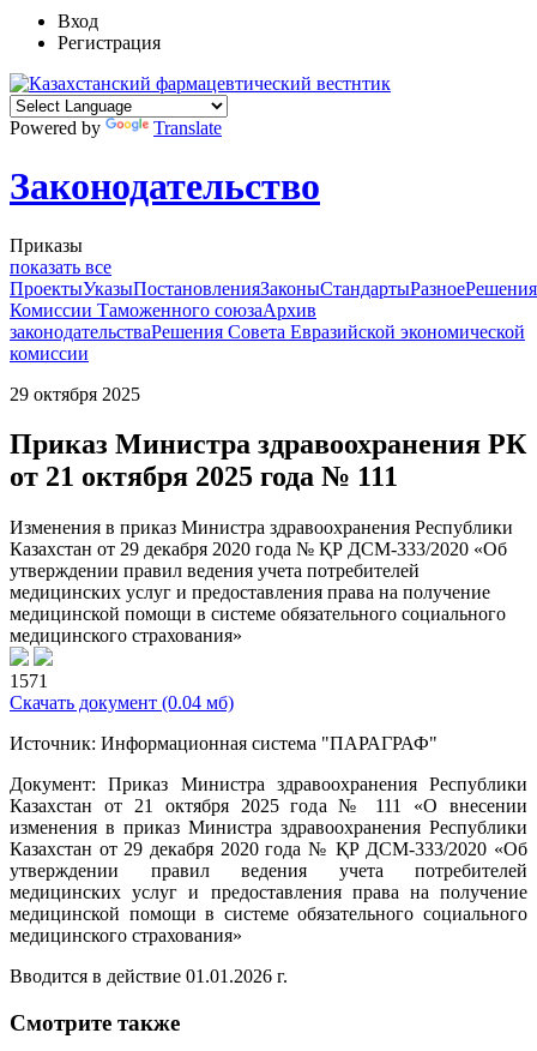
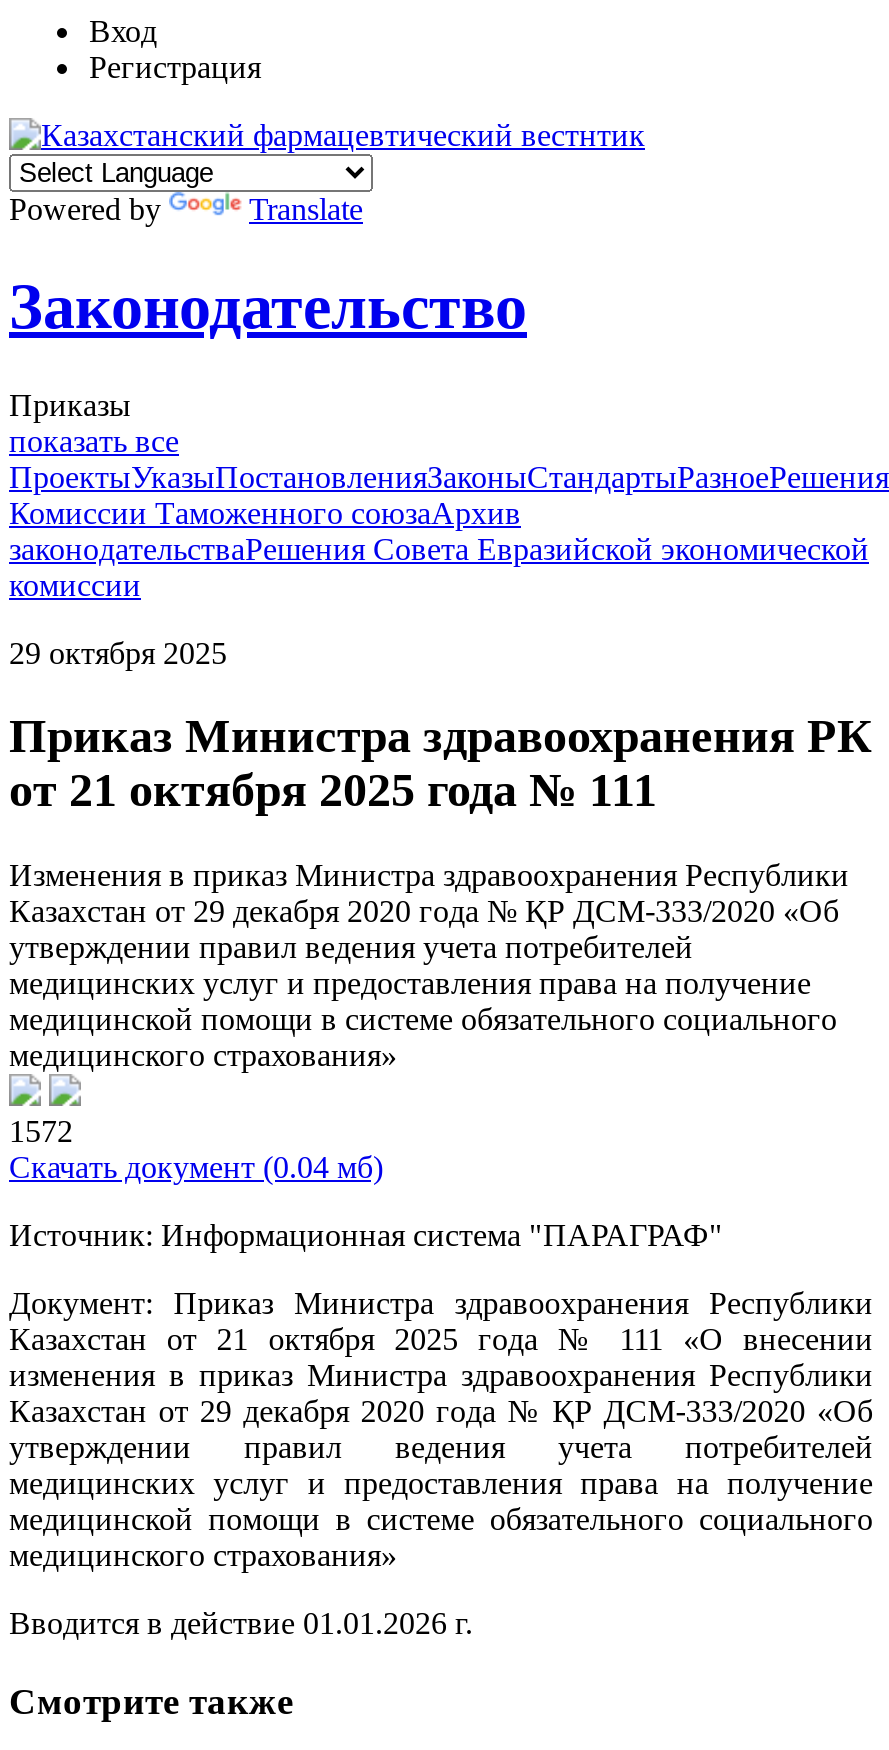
- 1571
+ 1572
